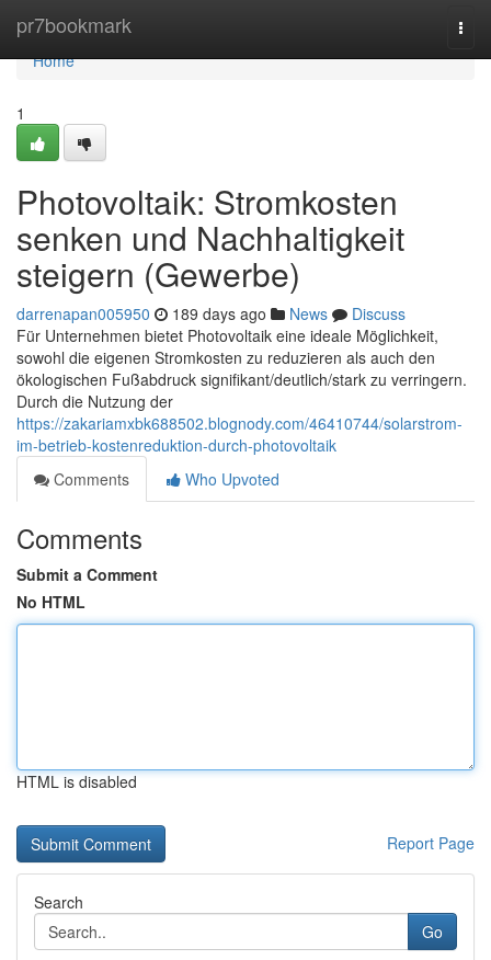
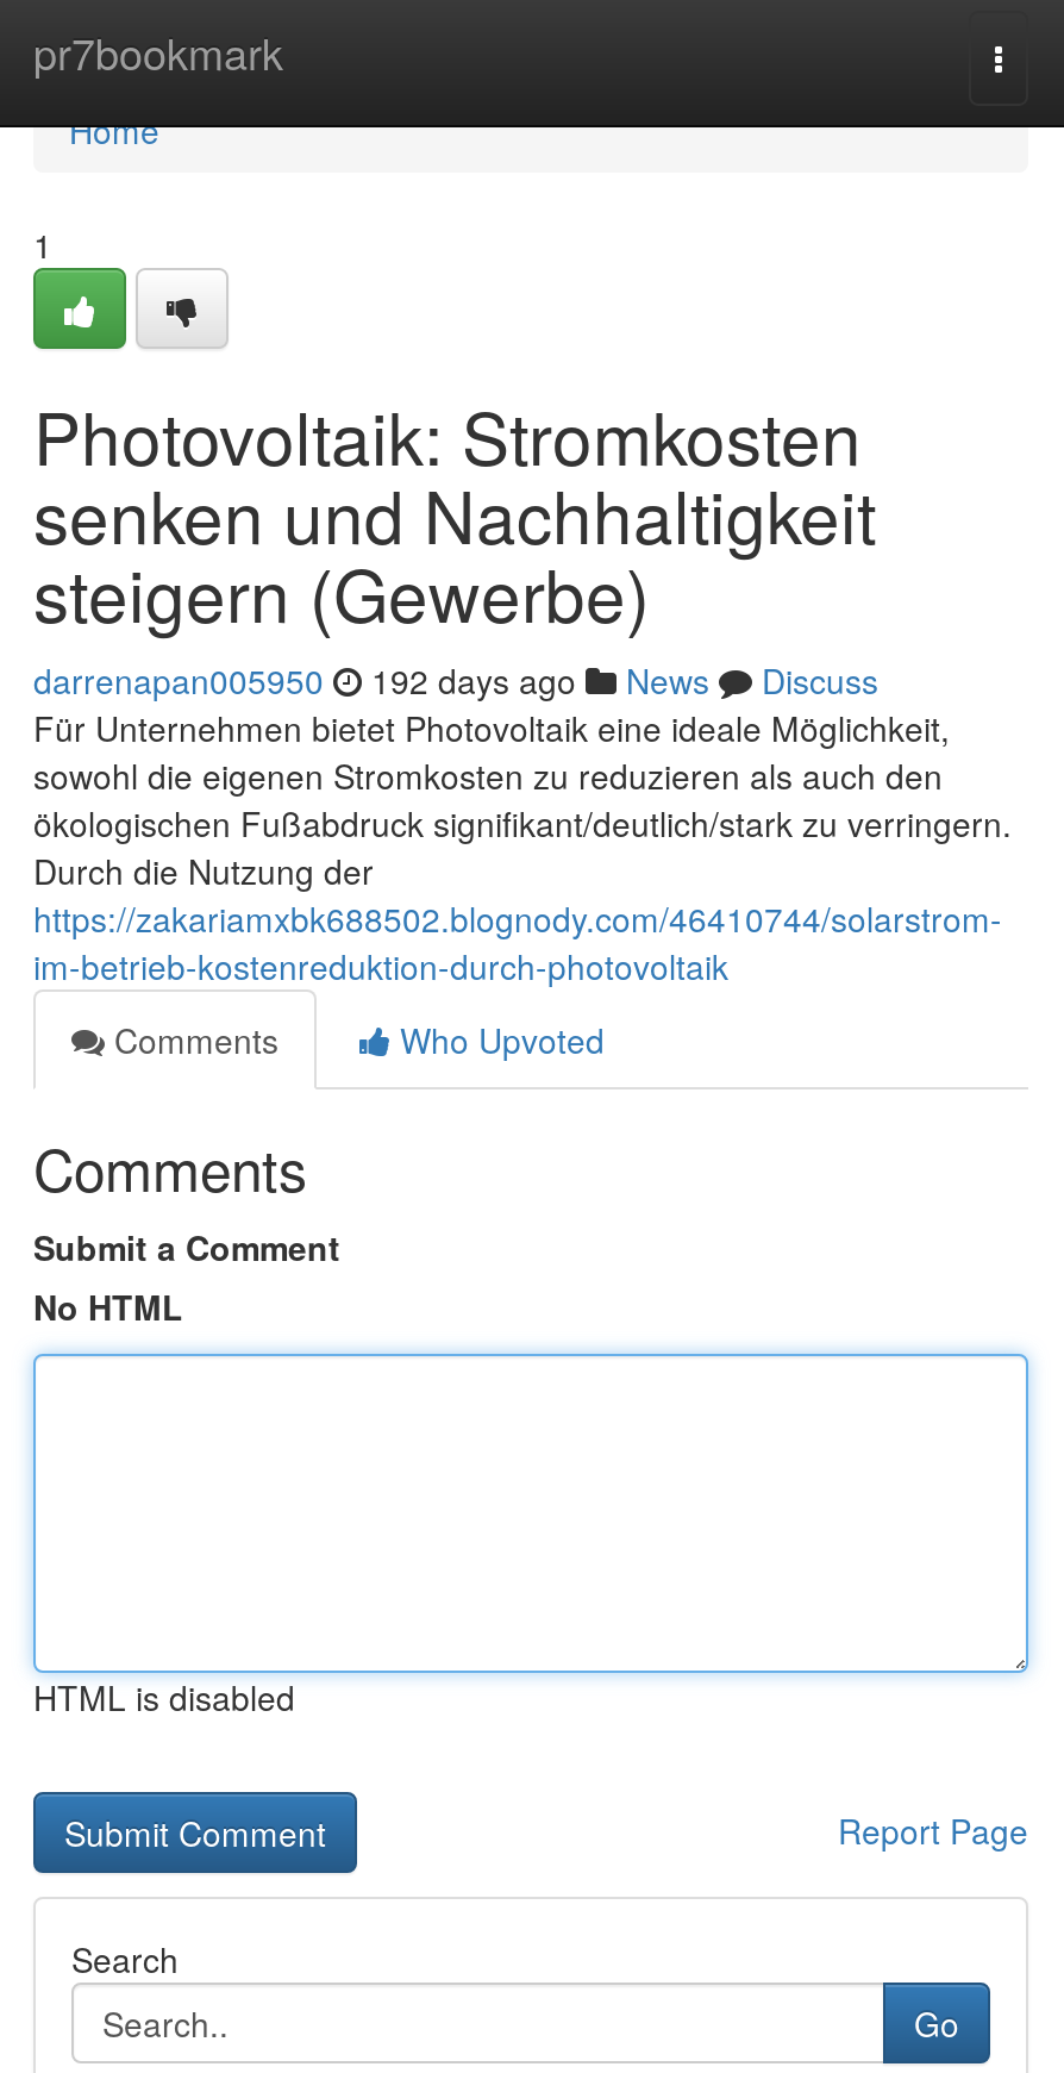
- darrenapan005950 189 days ago News Discuss
+ darrenapan005950 192 days ago News Discuss
